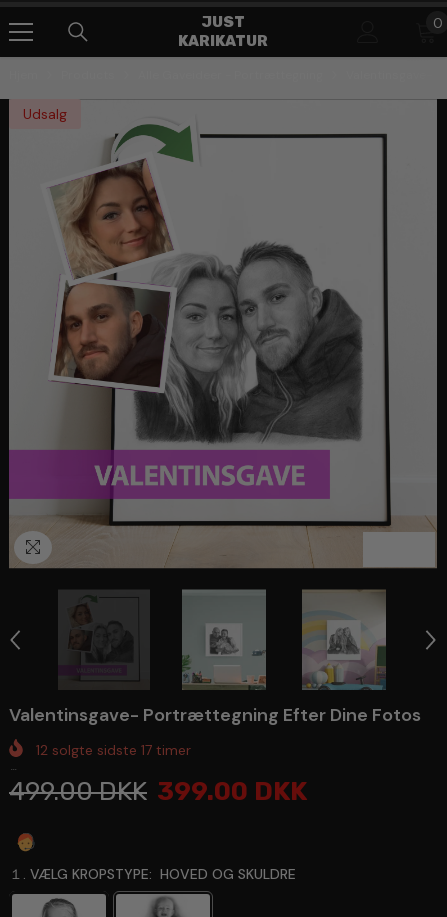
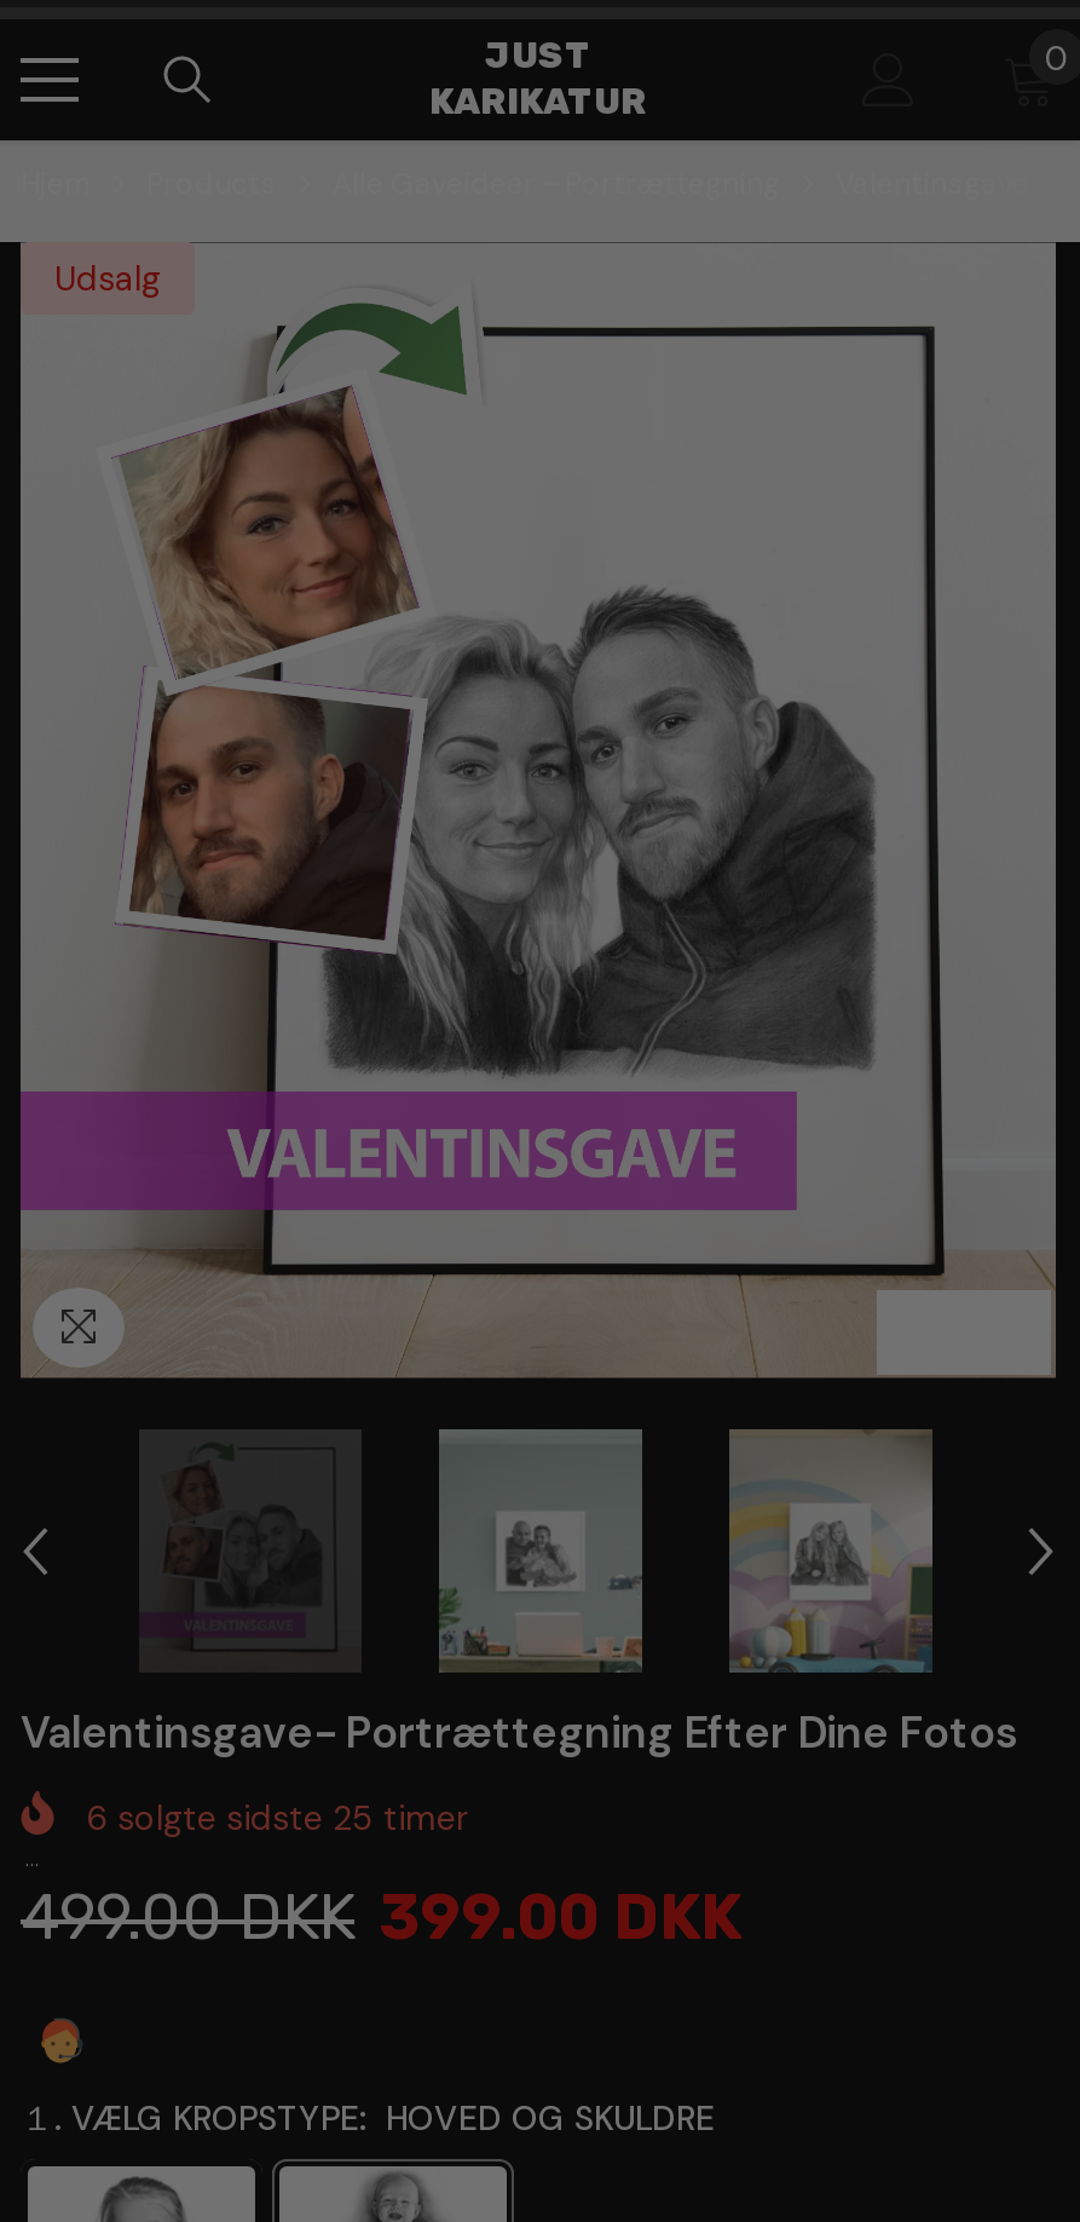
- 12 solgte sidste 17 timer
+ 6 solgte sidste 25 timer
